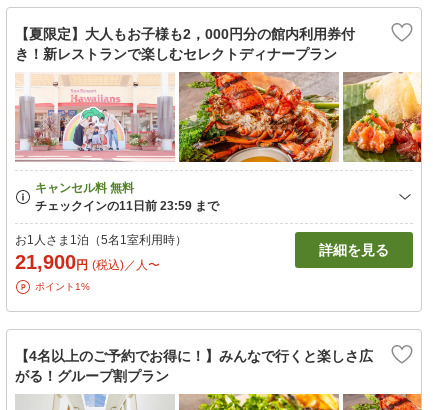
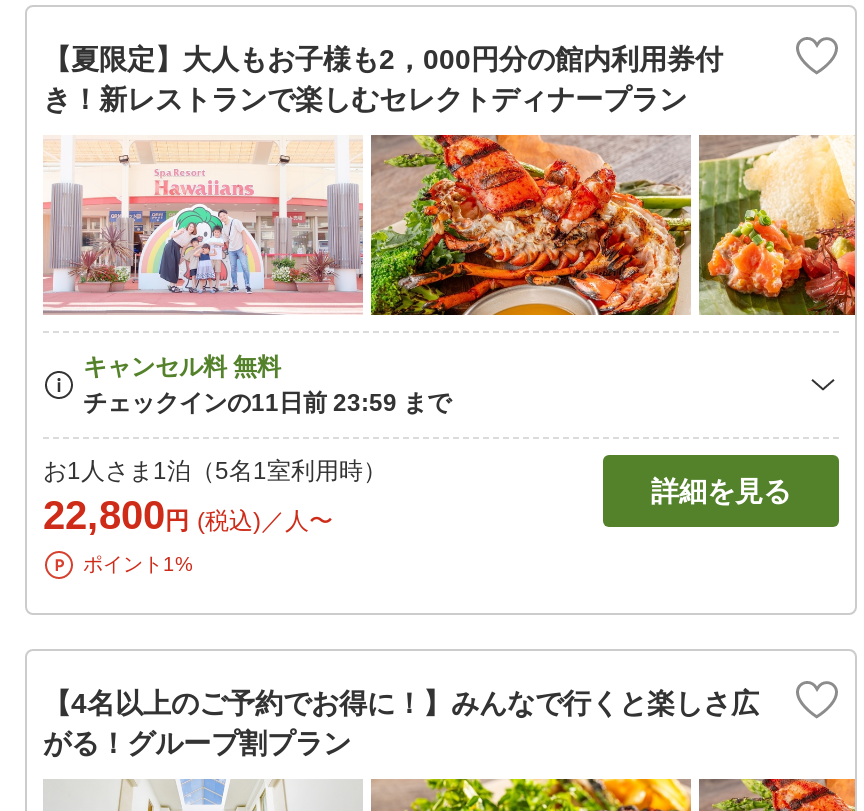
- 21,900円 (税込)／人〜
+ 22,800円 (税込)／人〜
